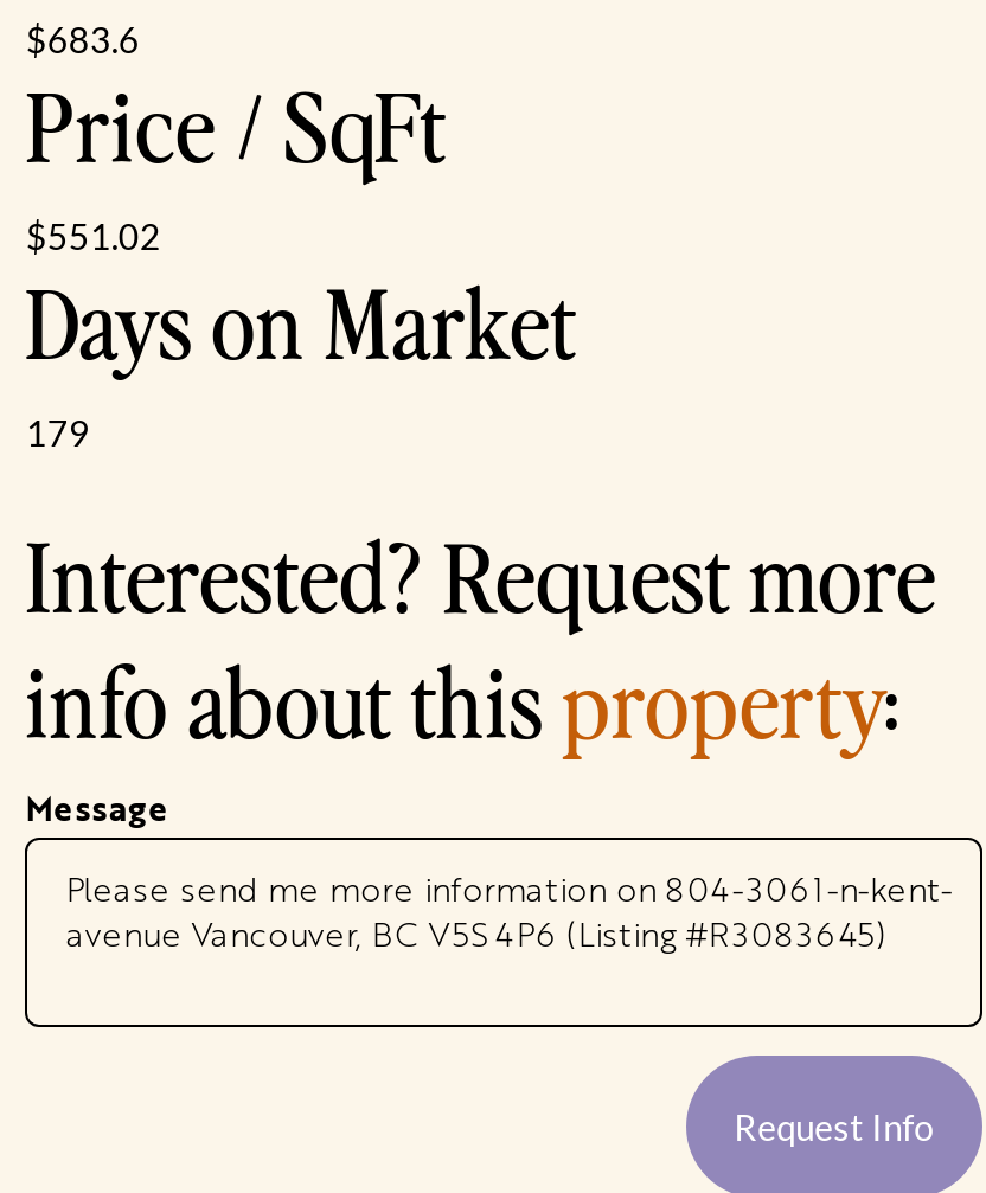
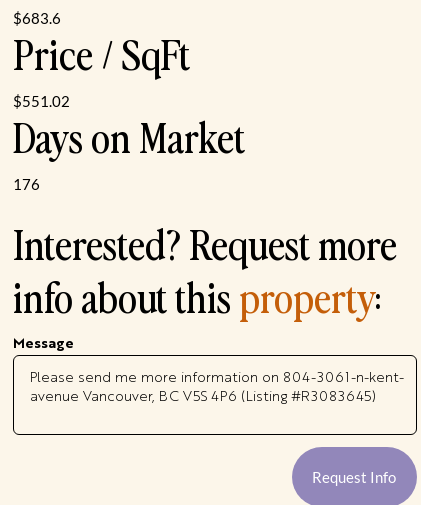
- 179
+ 176
